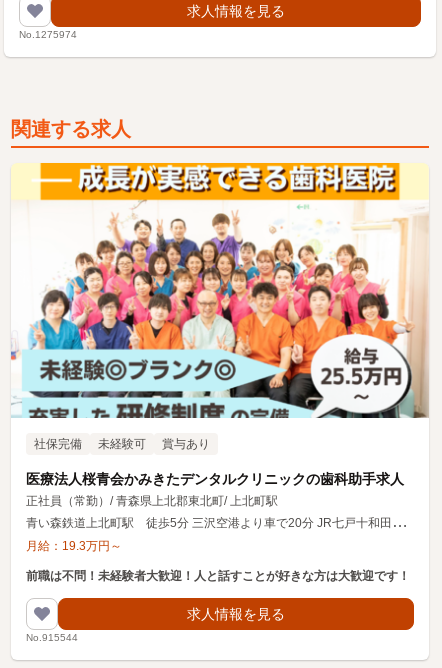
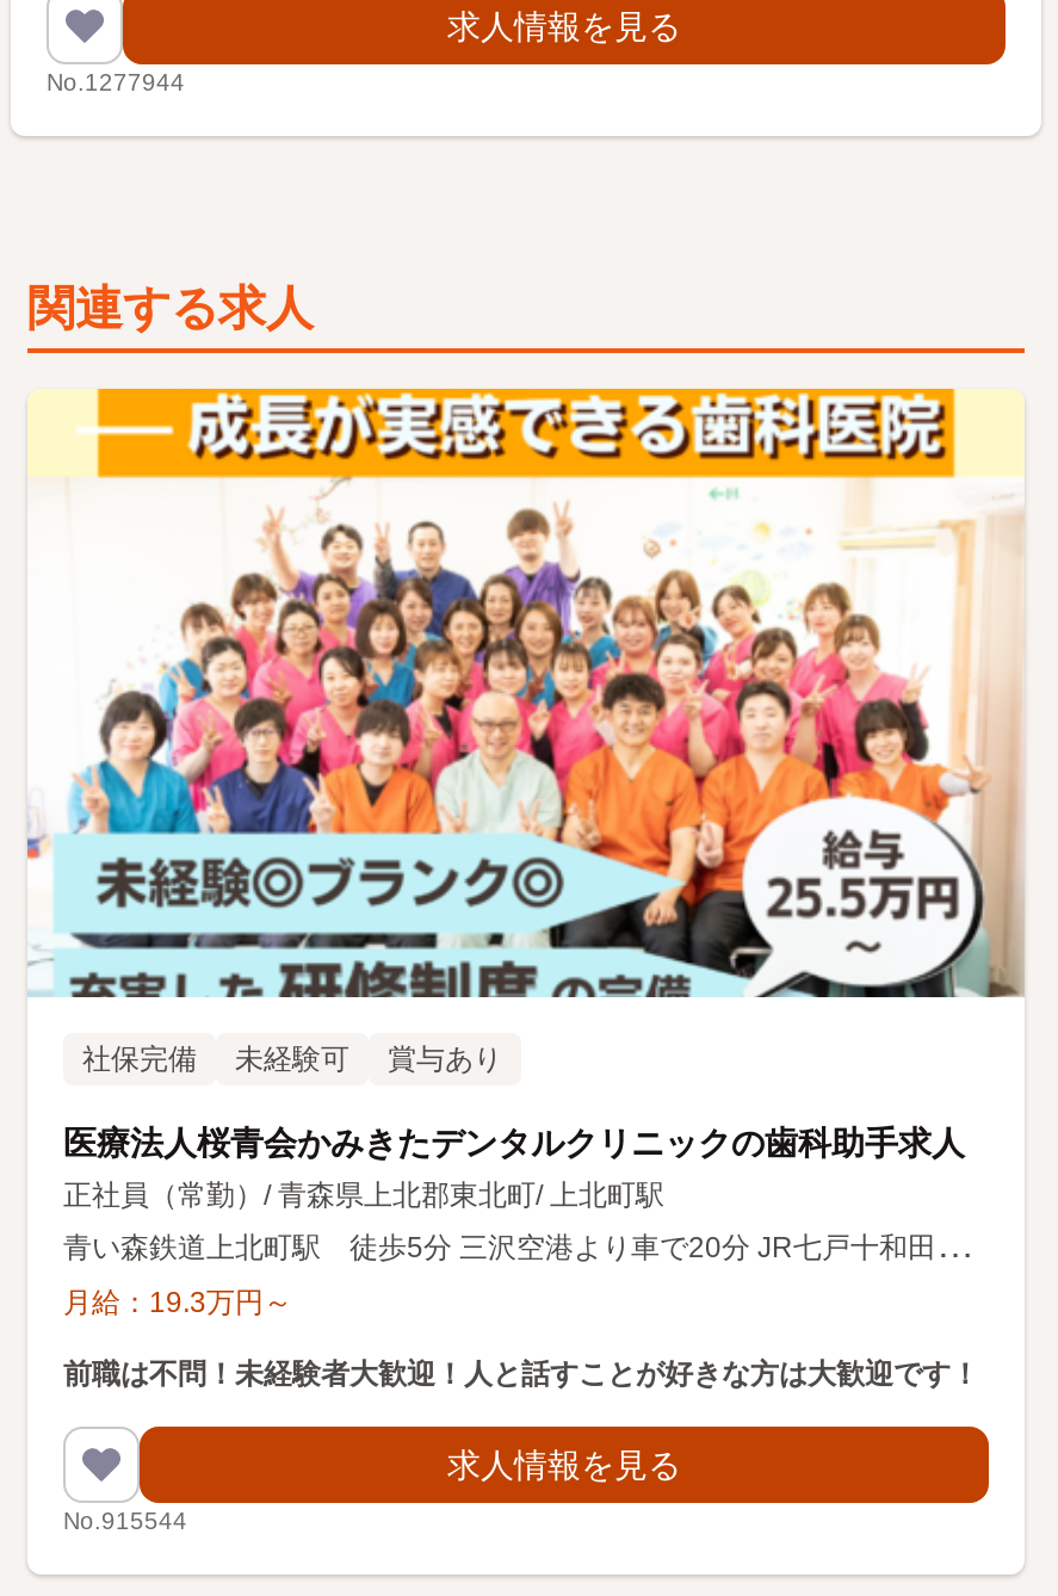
- No.1275974
+ No.1277944
